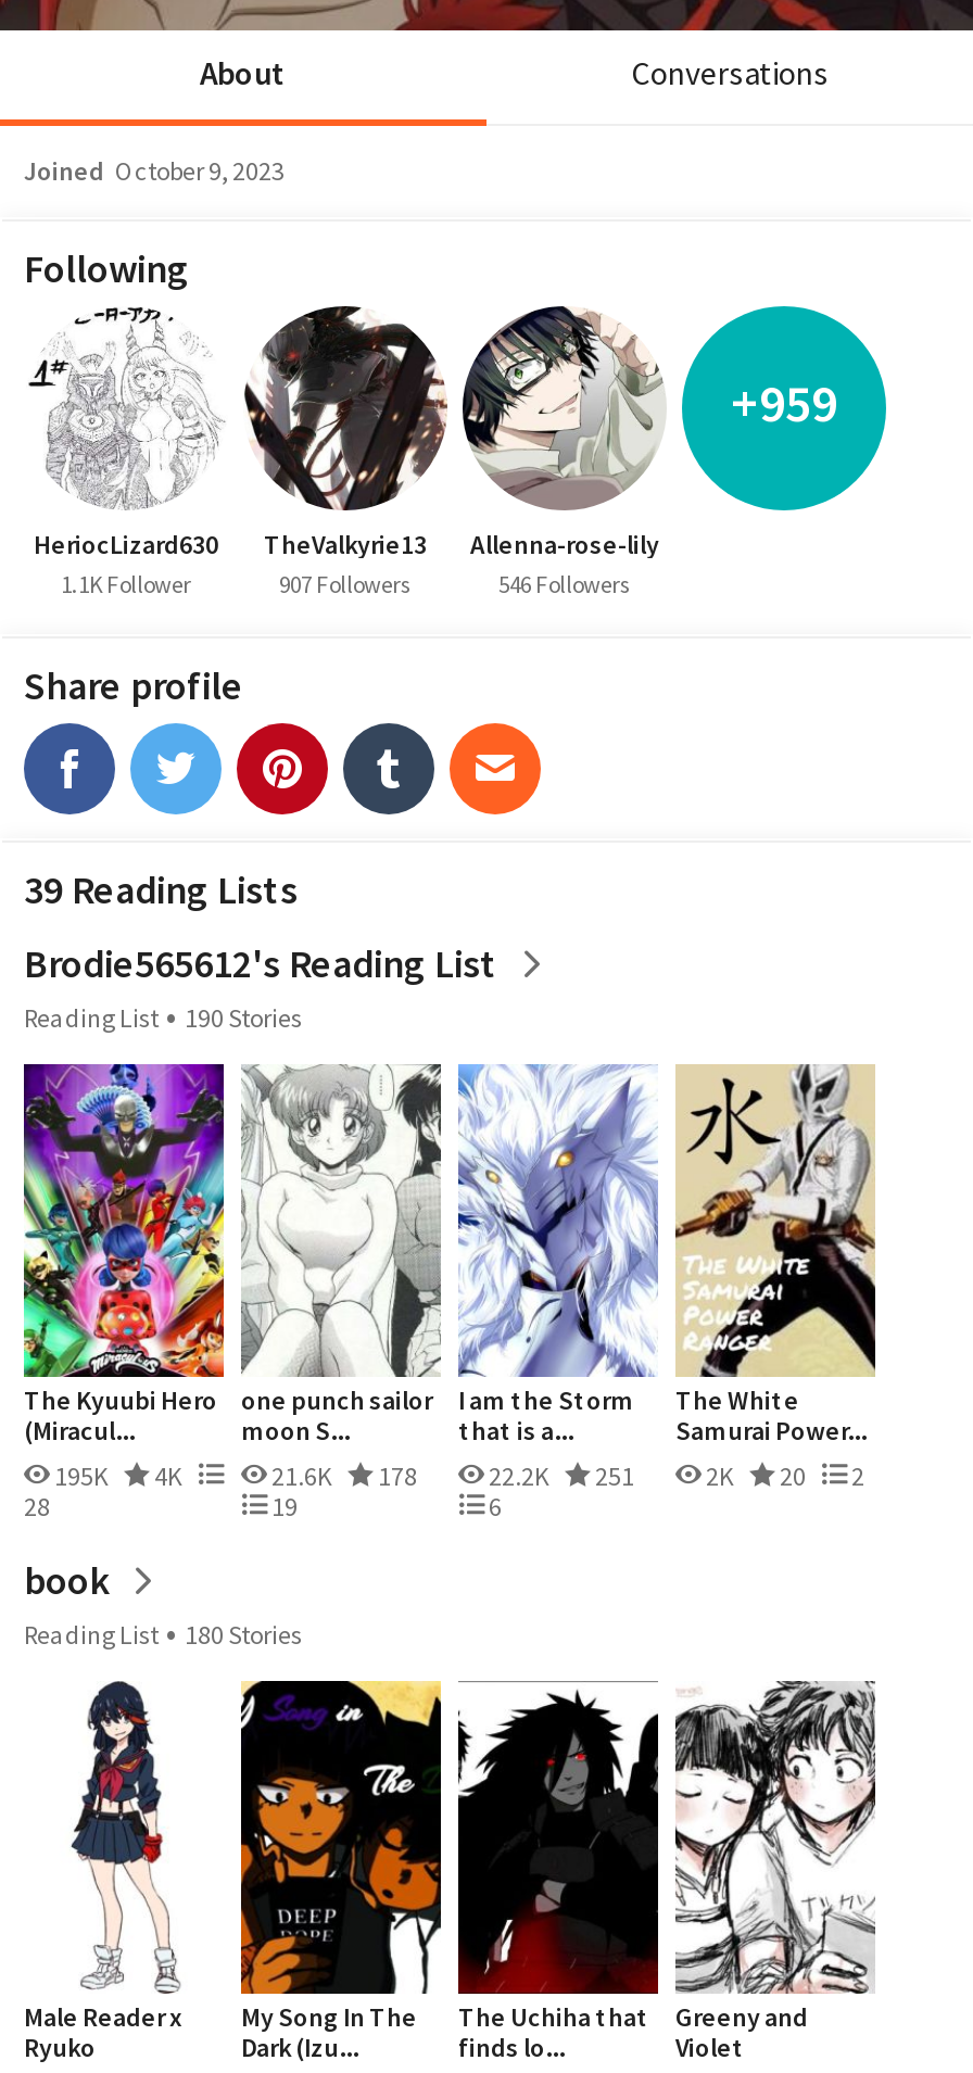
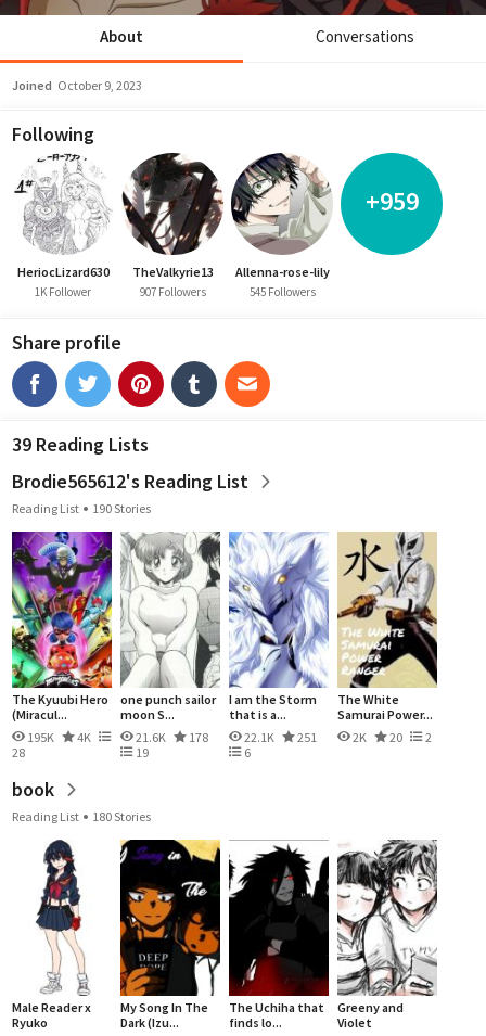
- 1.1K Follower
+ 1K Follower

- 546 Followers
+ 545 Followers

- 22.2K 251
+ 22.1K 251
